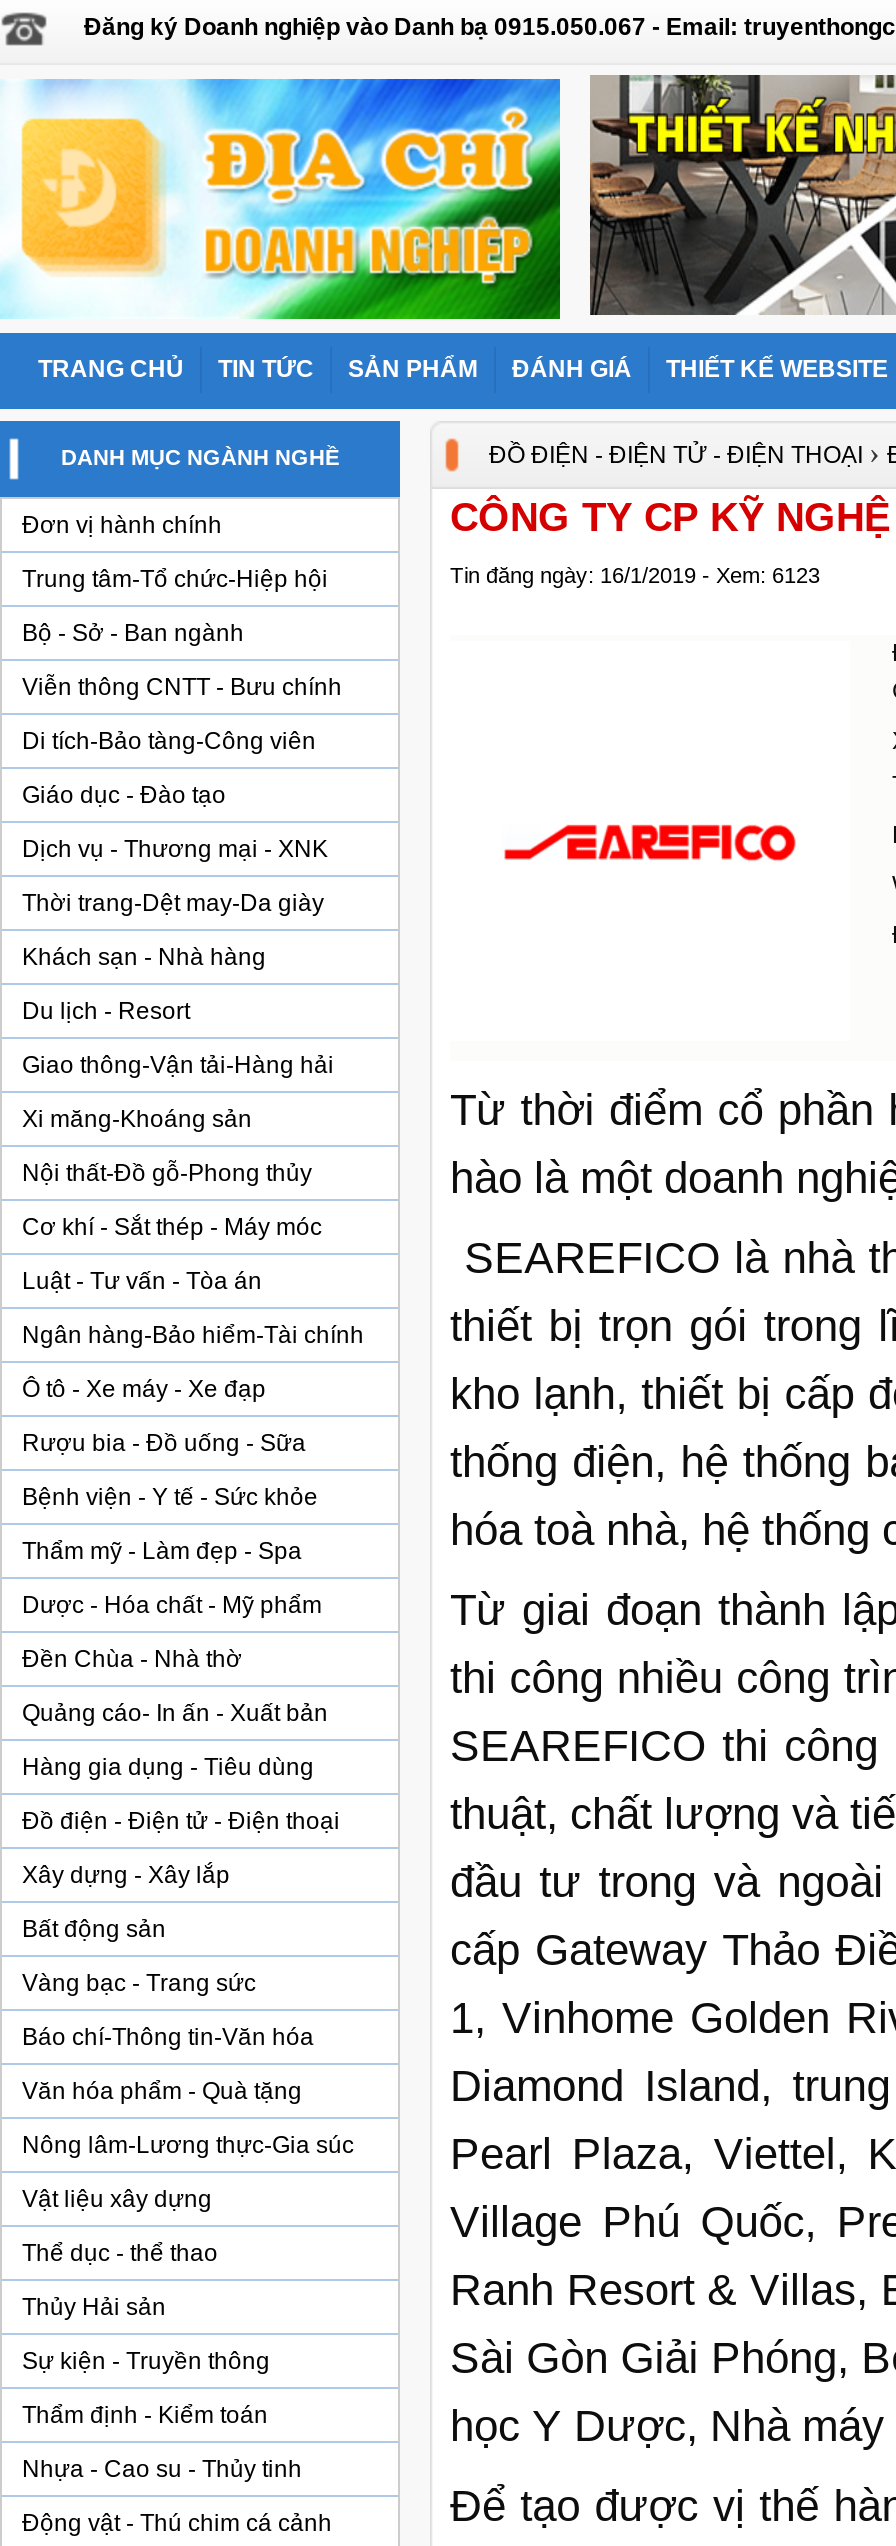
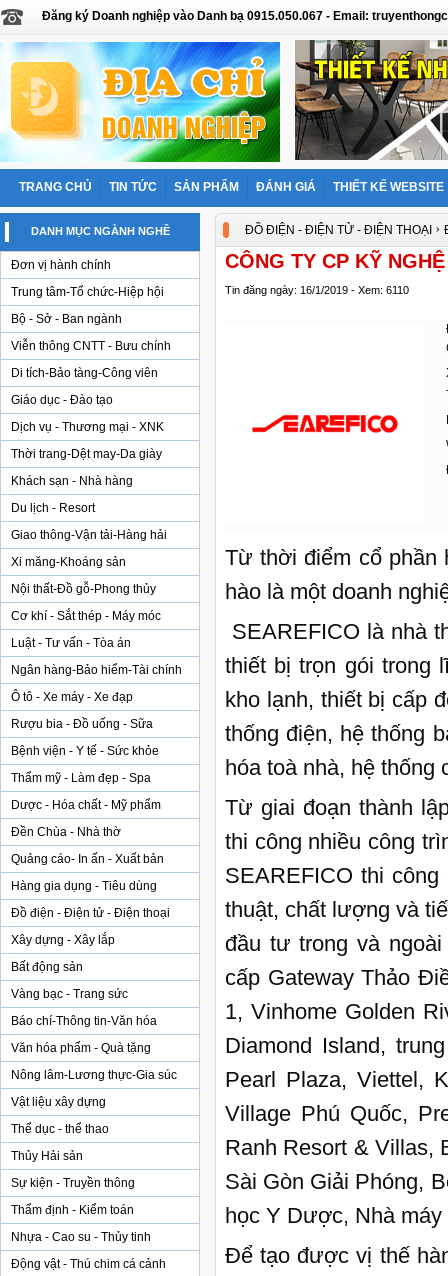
- Tin đăng ngày: 16/1/2019 - Xem: 6123
+ Tin đăng ngày: 16/1/2019 - Xem: 6110
